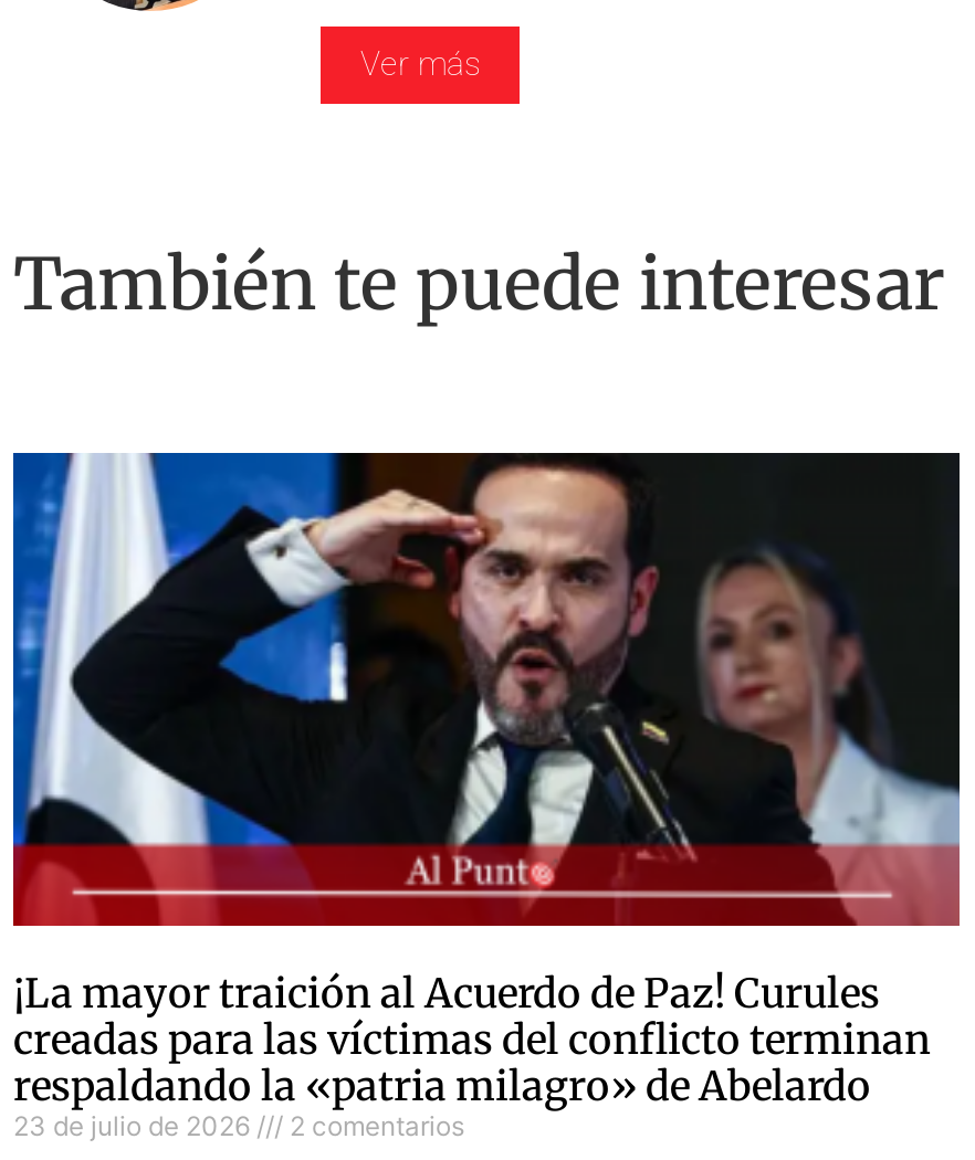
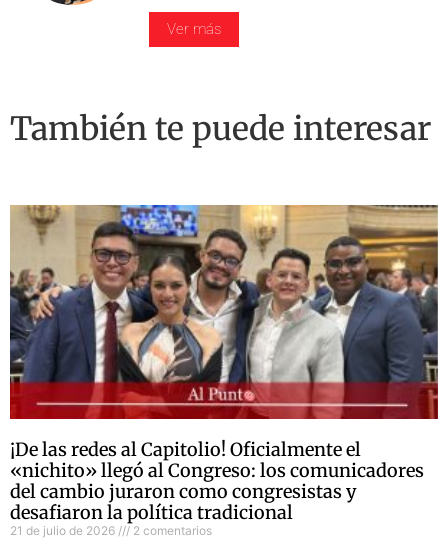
- [image]
- ¡La mayor traición al Acuerdo de Paz! Curules
- creadas para las víctimas del conflicto terminan
- respaldando la «patria milagro» de Abelardo
- 23 de julio de 2026
+ [image]
+ ¡De las redes al Capitolio! Oficialmente el
+ «nichito» llegó al Congreso: los comunicadores
+ del cambio juraron como congresistas y
+ desafiaron la política tradicional
+ 21 de julio de 2026
